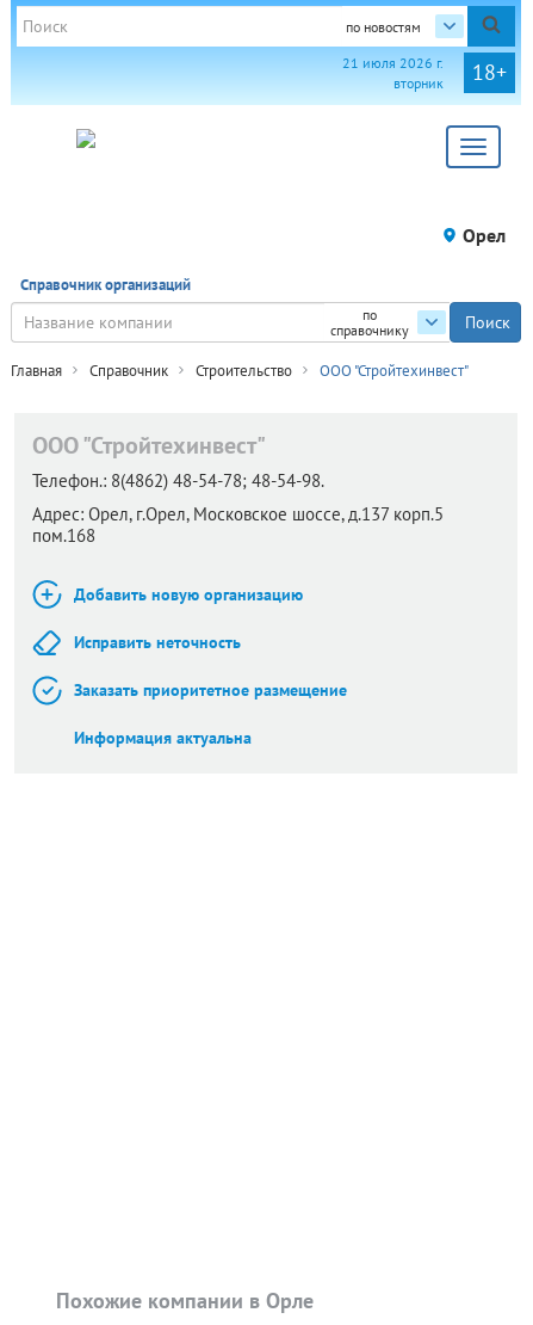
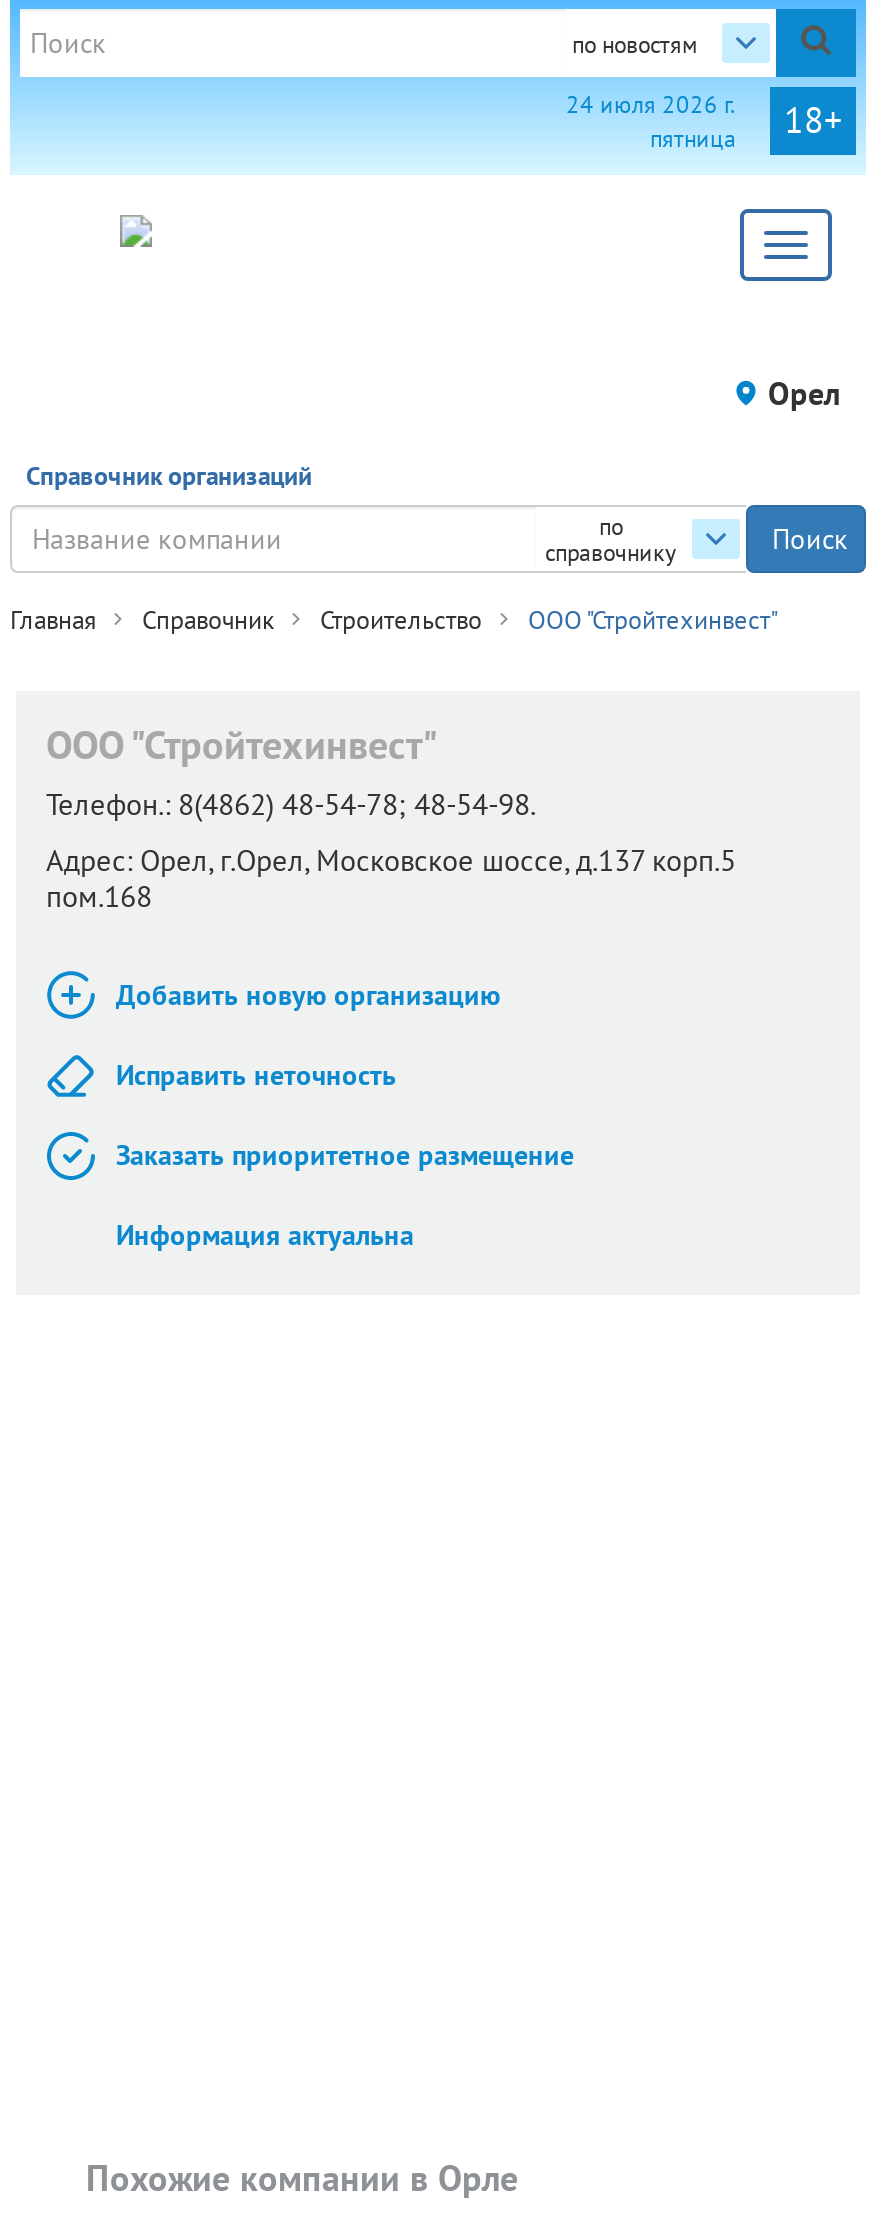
- 21 июля 2026 г.
- вторник
+ 24 июля 2026 г.
+ пятница
